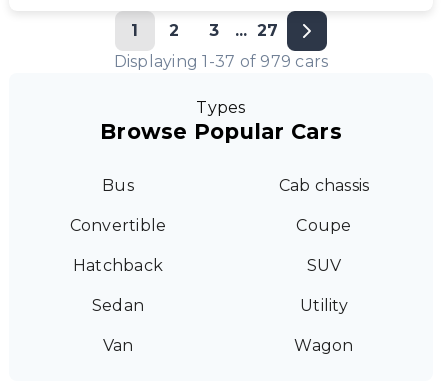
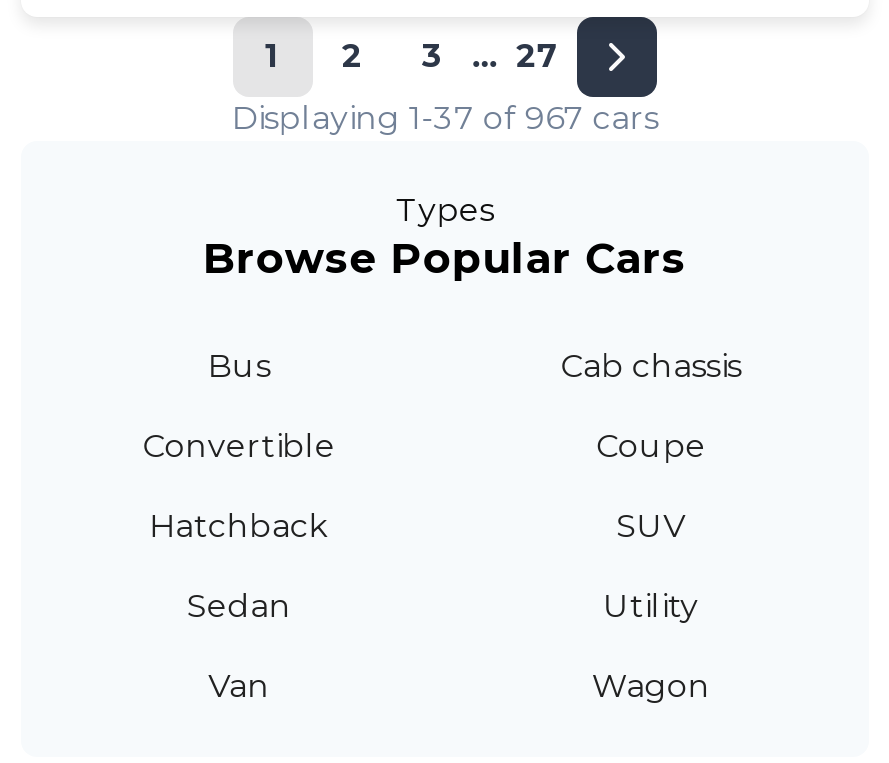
- Displaying 1-37 of 979 cars
+ Displaying 1-37 of 967 cars
